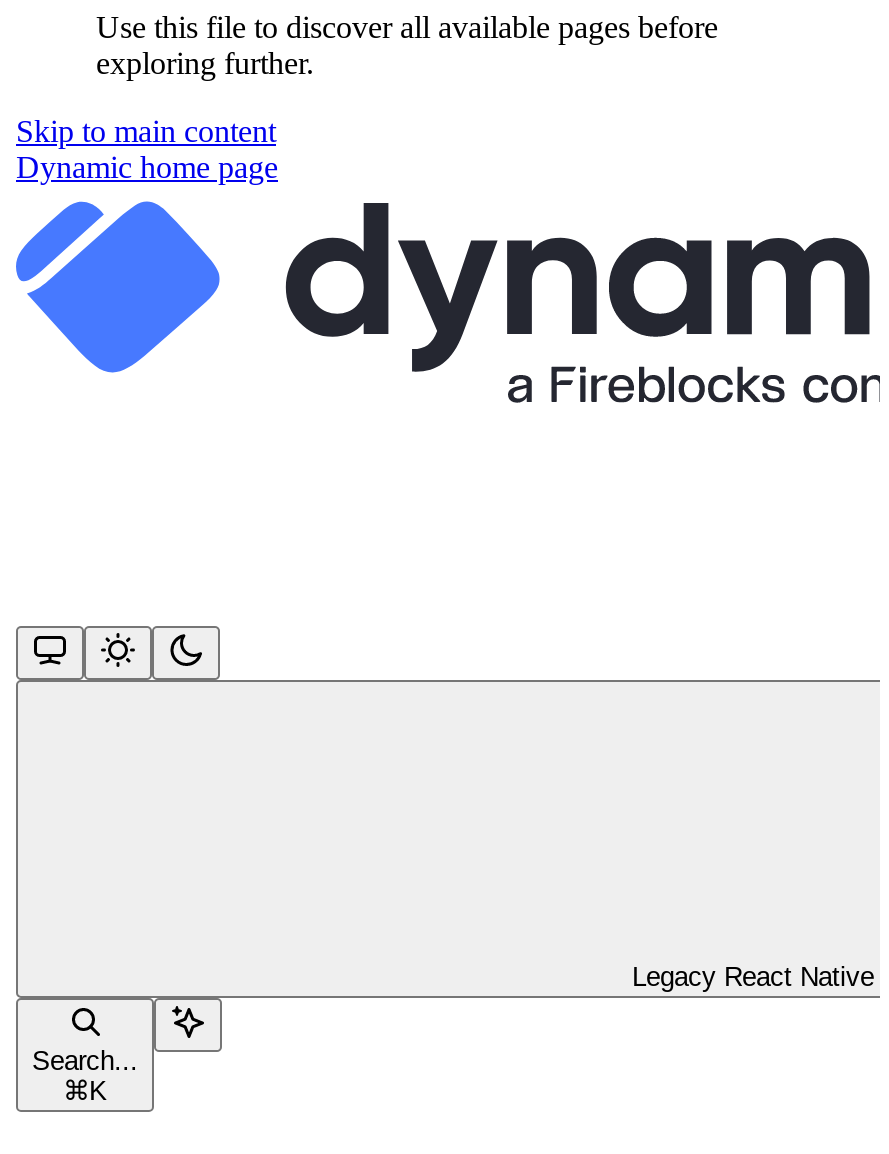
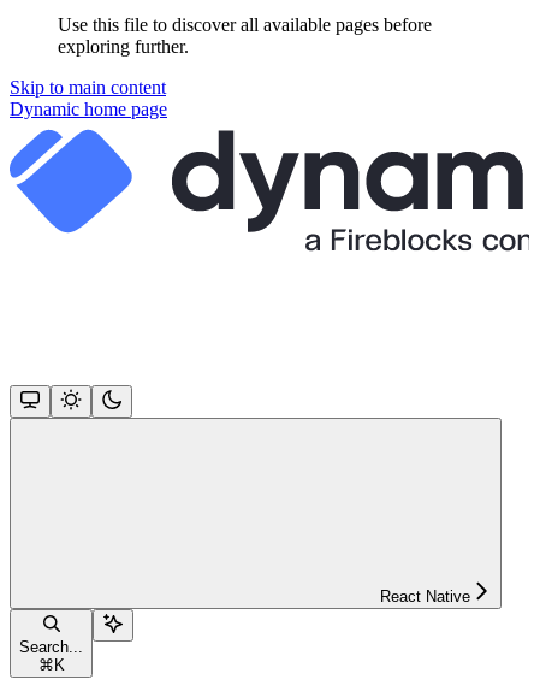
- Legacy React Native
+ React Native
